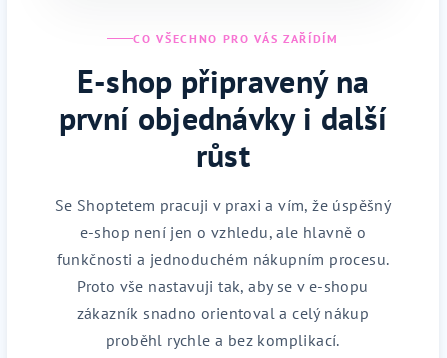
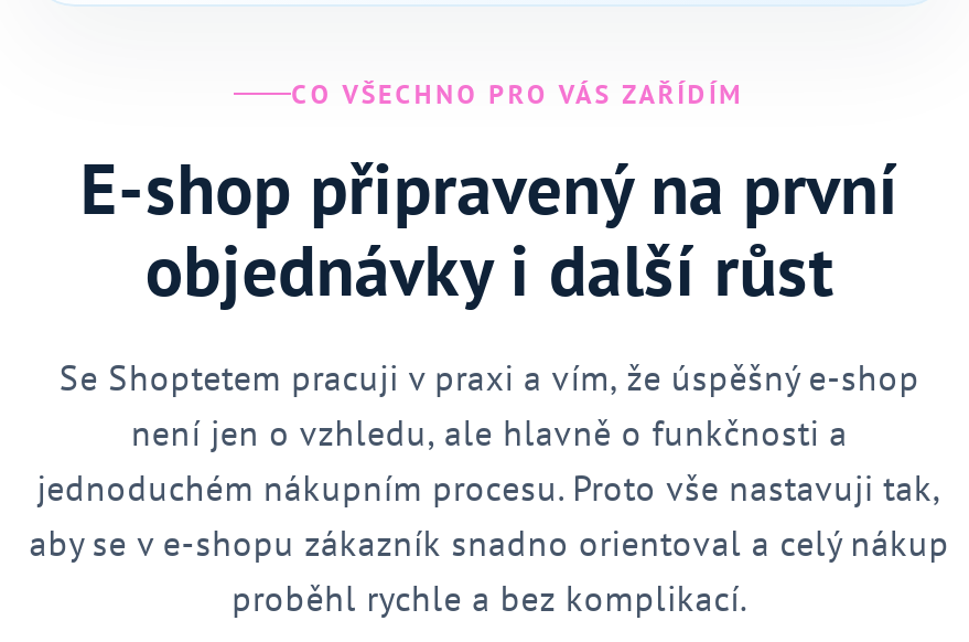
- E-shop připravený na
- první objednávky i další
- růst
- Se Shoptetem pracuji v praxi a vím, že úspěšný
- e-shop není jen o vzhledu, ale hlavně o
- funkčnosti a jednoduchém nákupním procesu.
- Proto vše nastavuji tak, aby se v e-shopu
- zákazník snadno orientoval a celý nákup
+ E‑shop připravený na první
+ objednávky i další růst
+ Se Shoptetem pracuji v praxi a vím, že úspěšný e‑shop
+ není jen o vzhledu, ale hlavně o funkčnosti a
+ jednoduchém nákupním procesu. Proto vše nastavuji tak,
+ aby se v e‑shopu zákazník snadno orientoval a celý nákup
